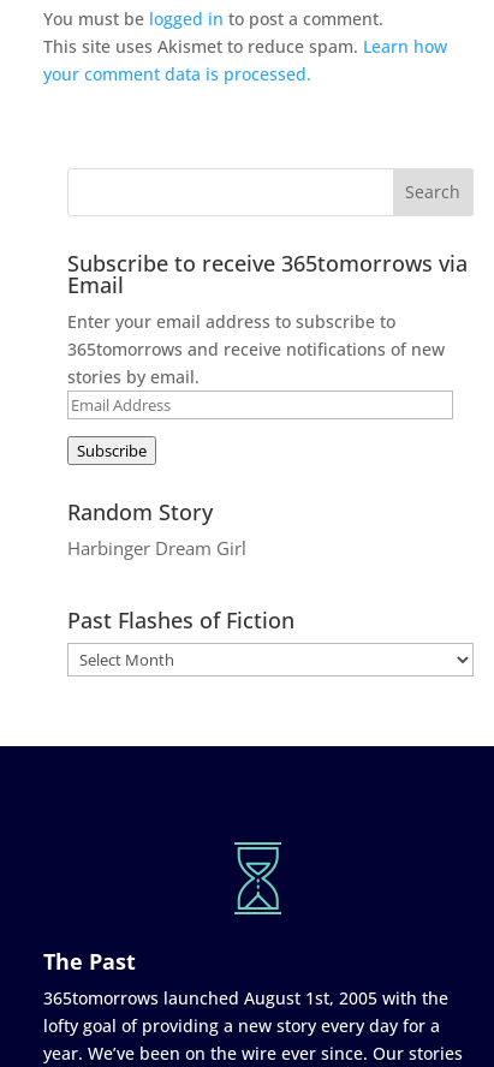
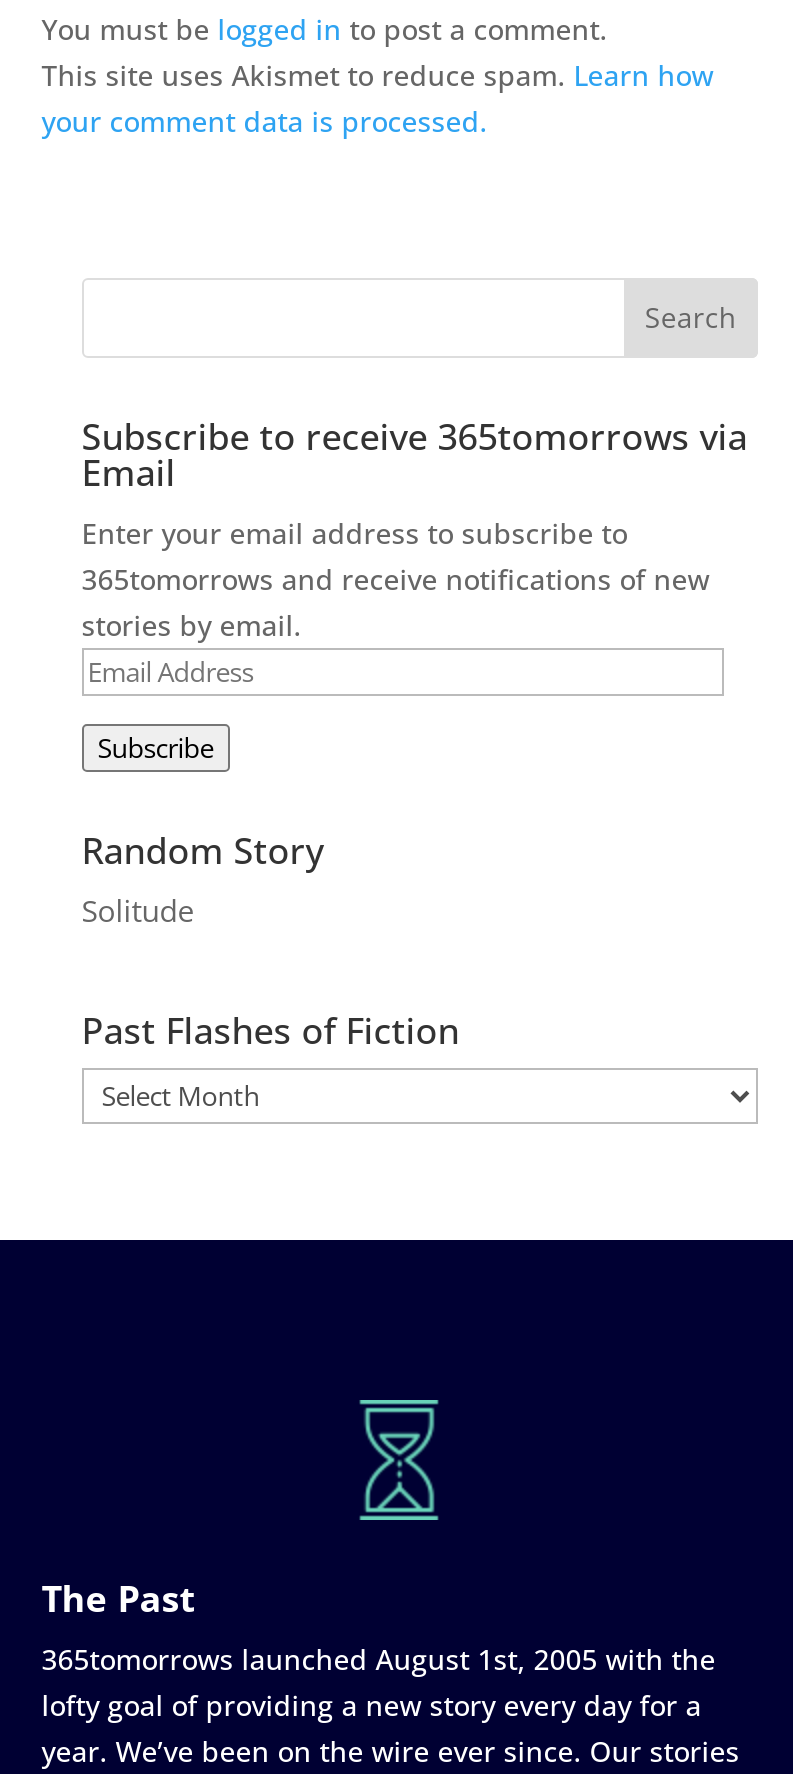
- Harbinger Dream Girl
+ Solitude
